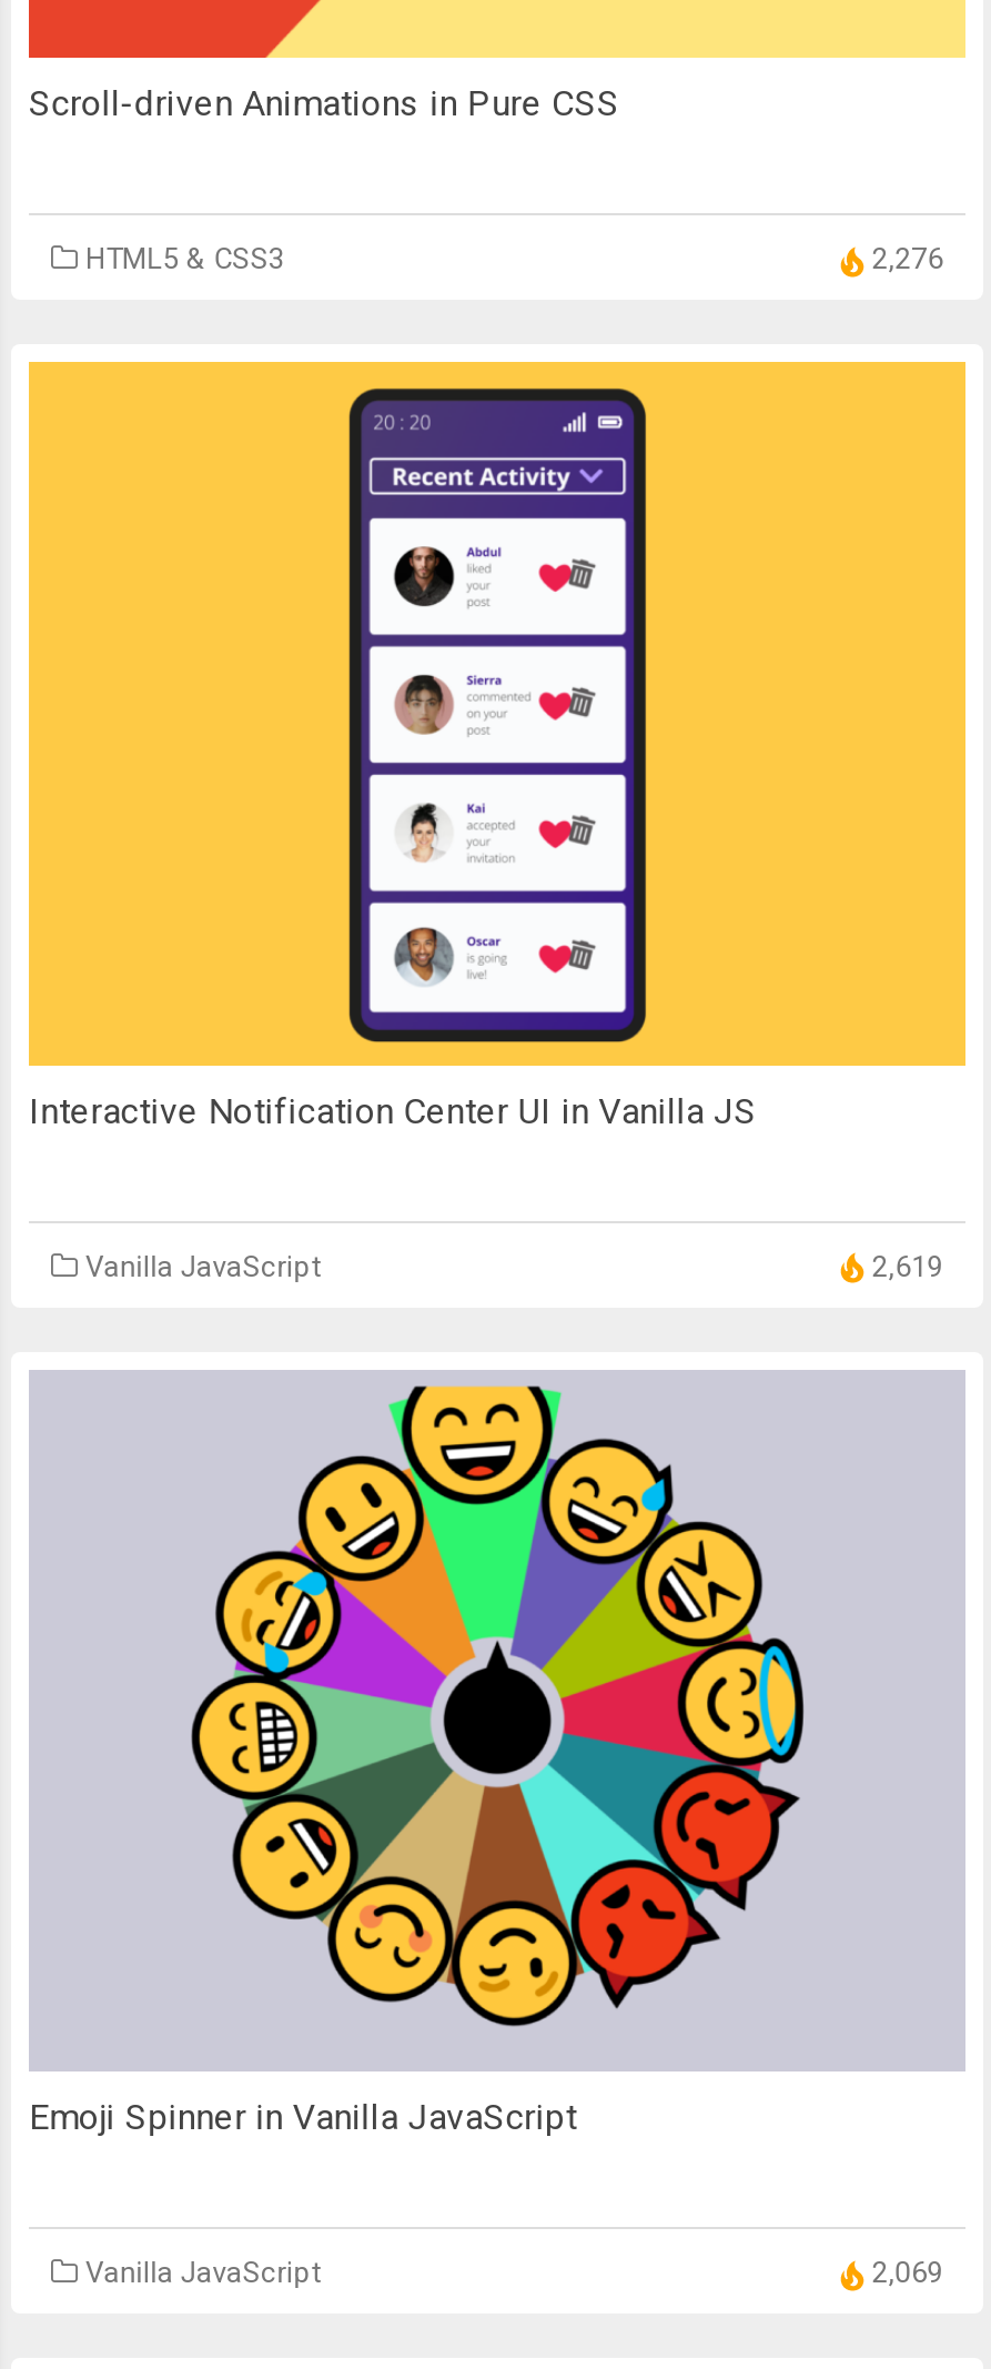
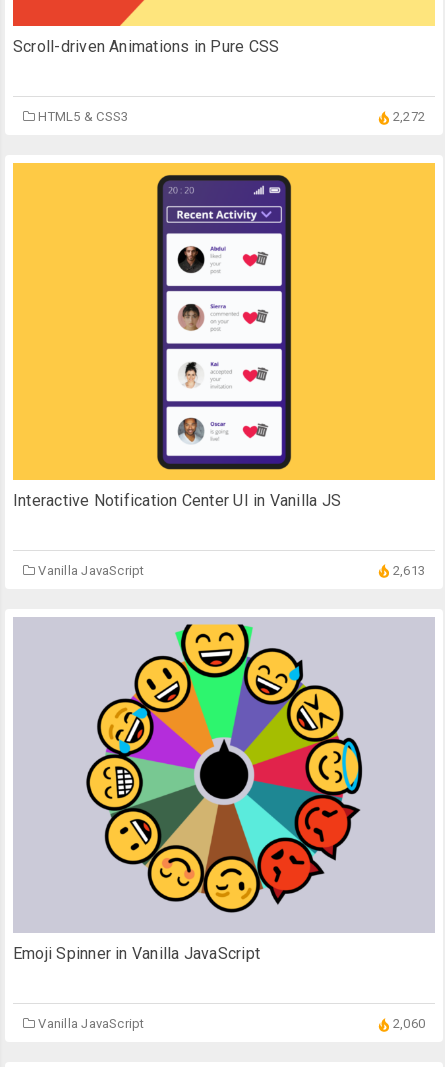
- 2,276
+ 2,272

- 2,619
+ 2,613

- 2,069
+ 2,060
